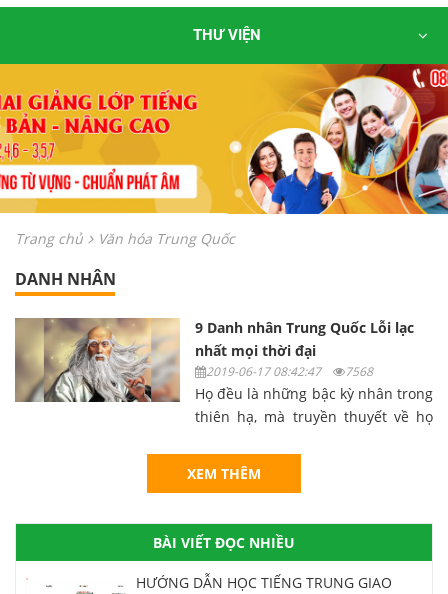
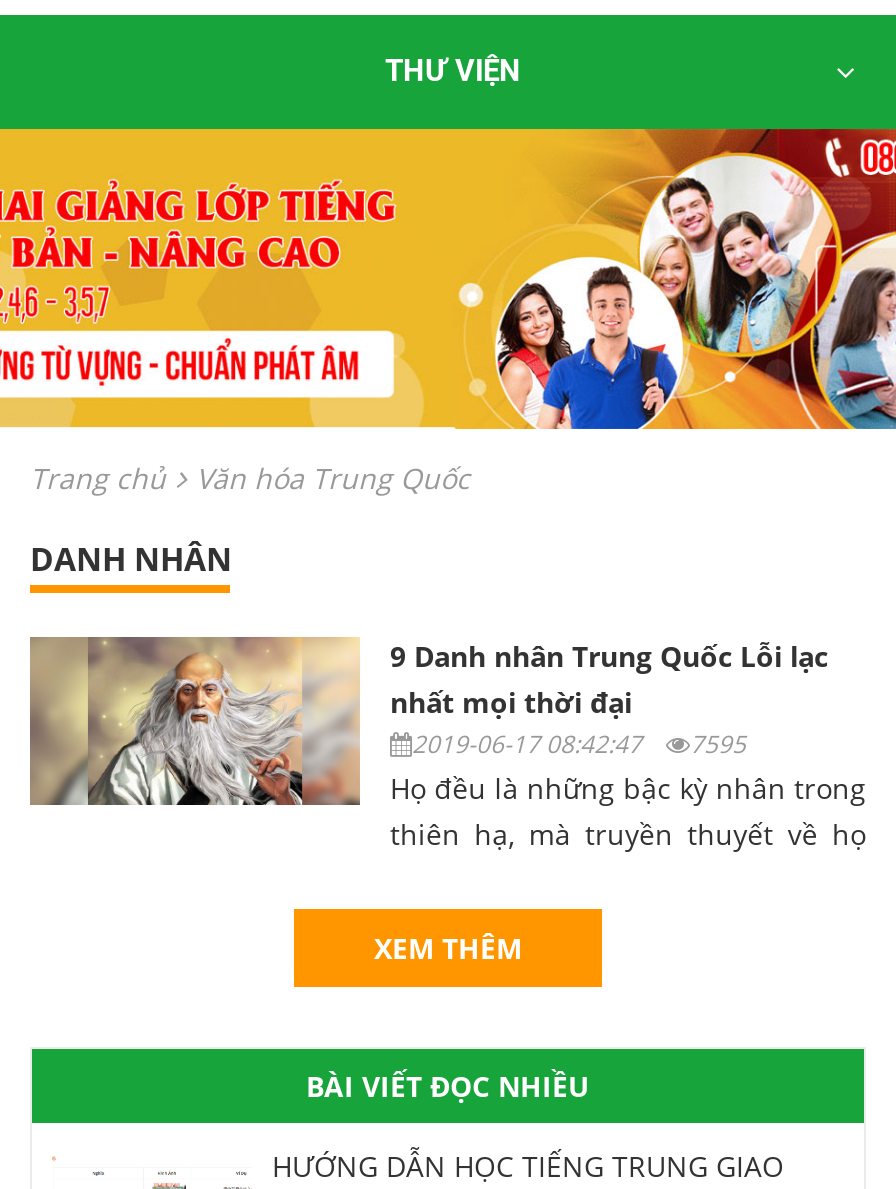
- 2019-06-17 08:42:47 7568
+ 2019-06-17 08:42:47 7595
